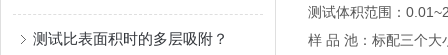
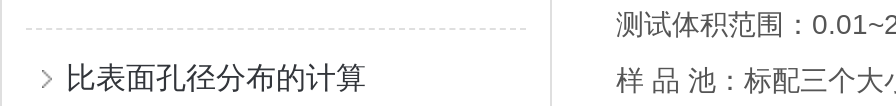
- 测试比表面积时的多层吸附？
+ 比表面孔径分布的计算
